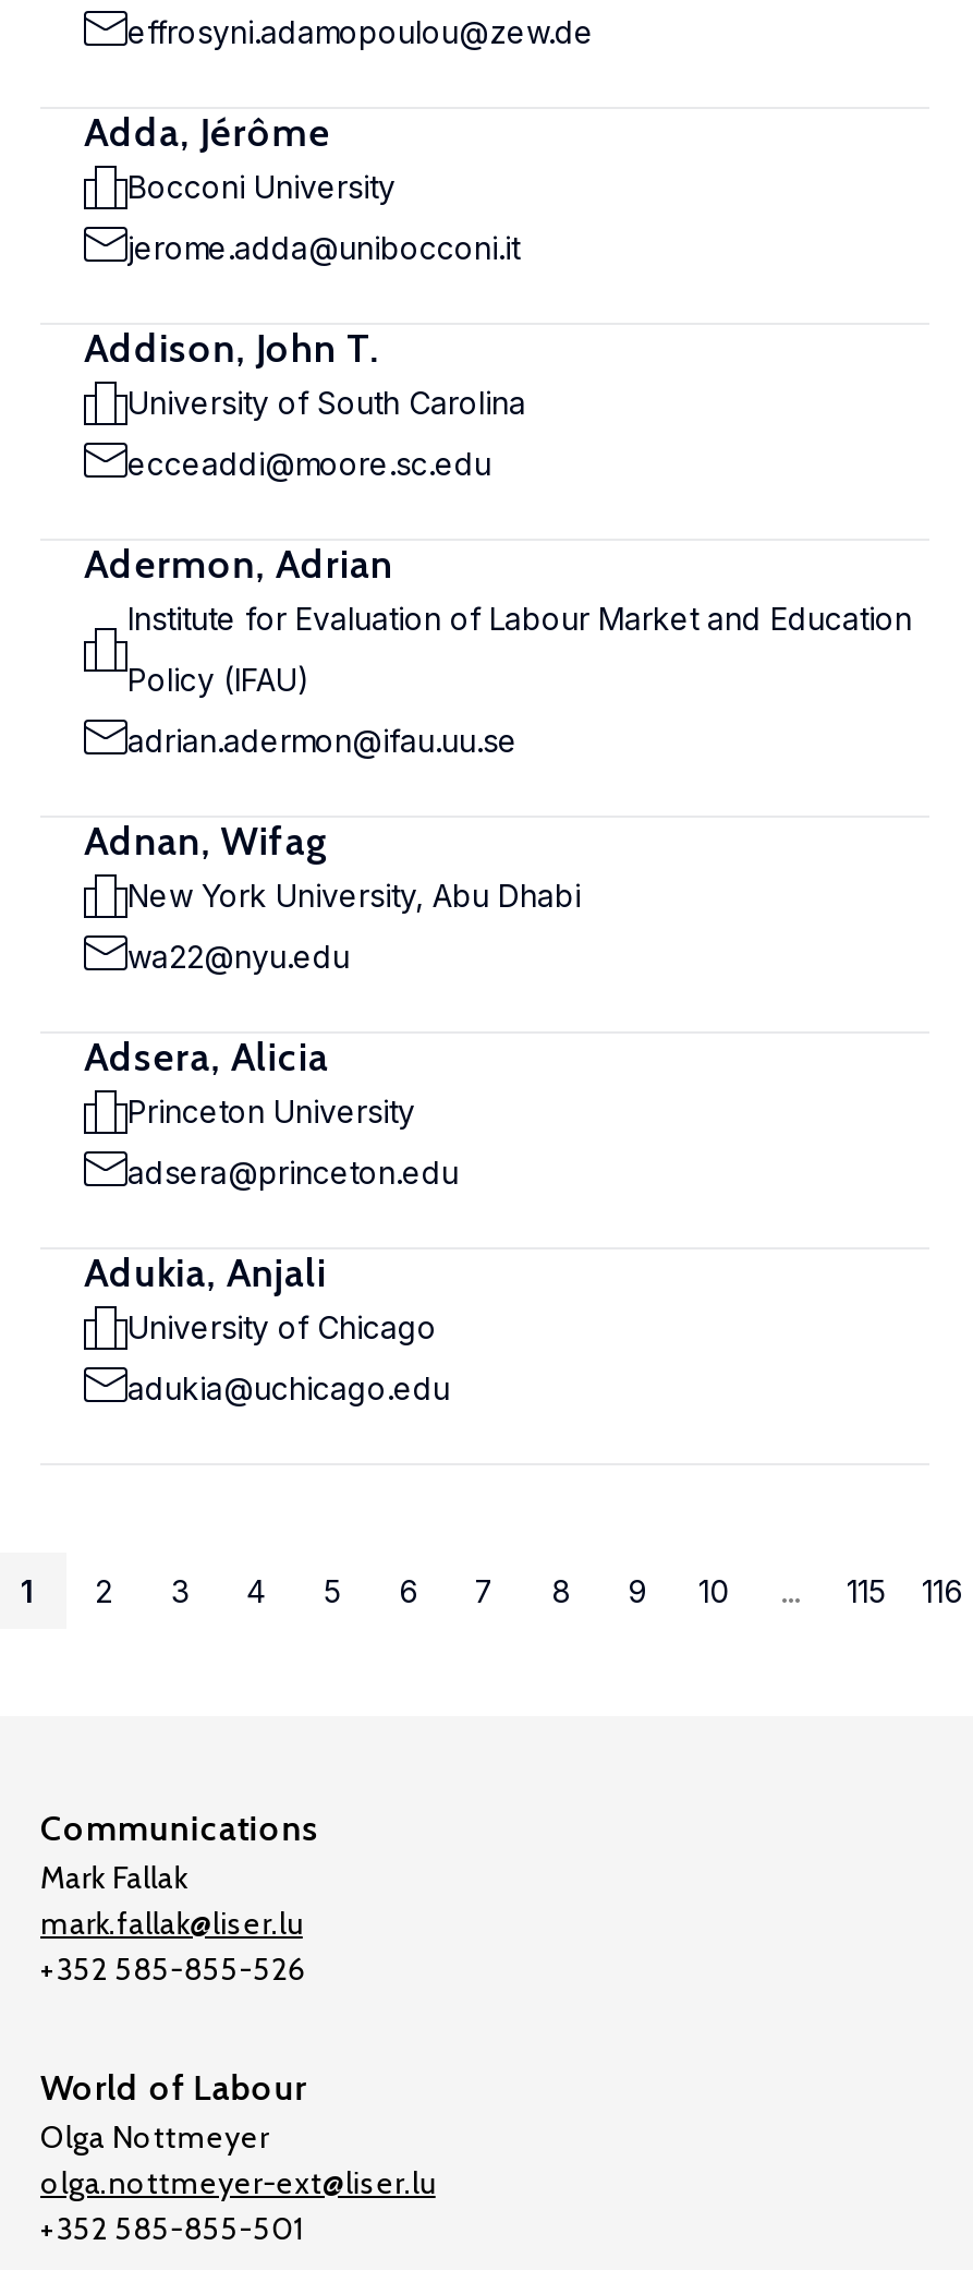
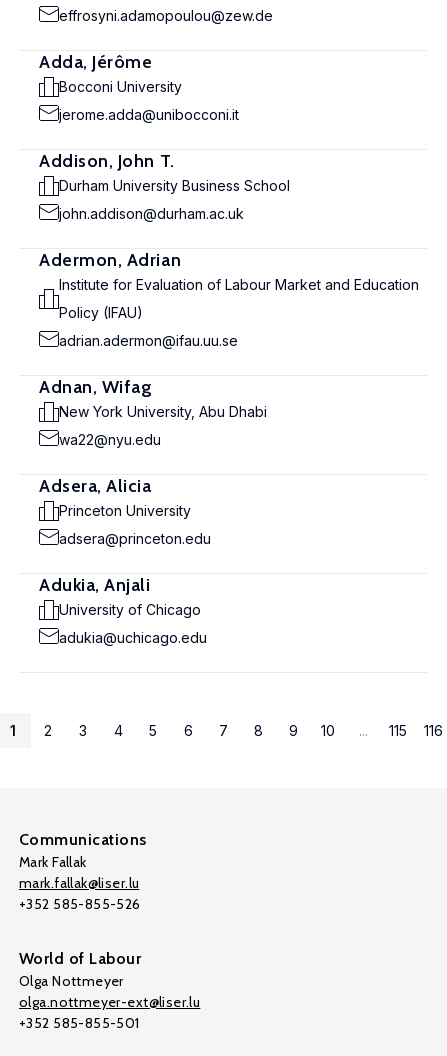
- University of South Carolina
+ Durham University Business School

- ecceaddi@moore.sc.edu
+ john.addison@durham.ac.uk
